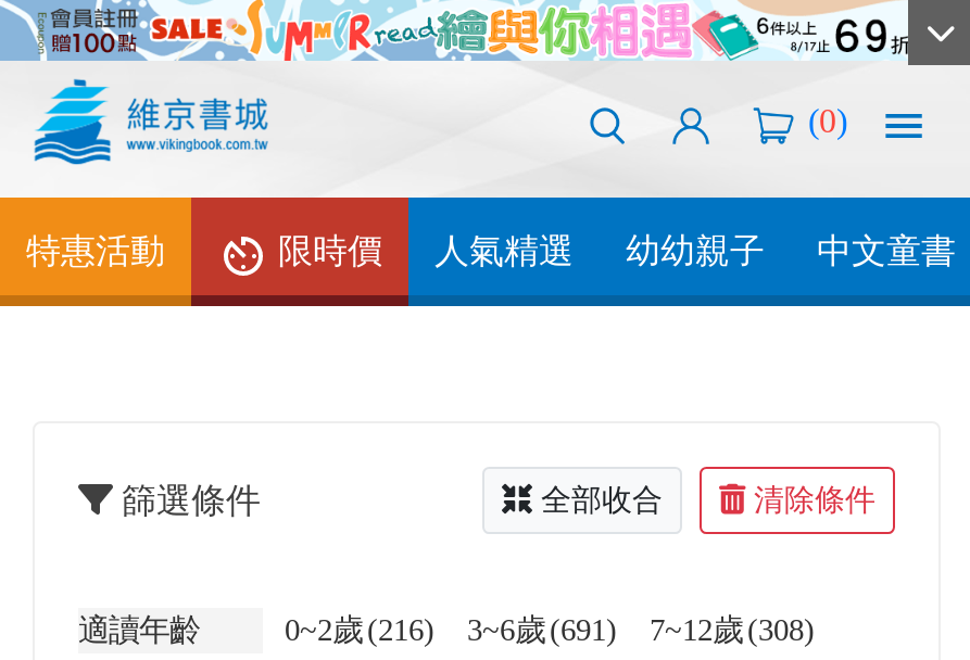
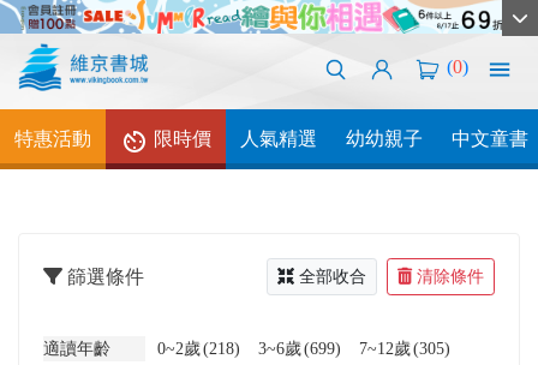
- 0~2歲 (216)
+ 0~2歲 (218)

- 3~6歲 (691)
+ 3~6歲 (699)

- 7~12歲 (308)
+ 7~12歲 (305)
